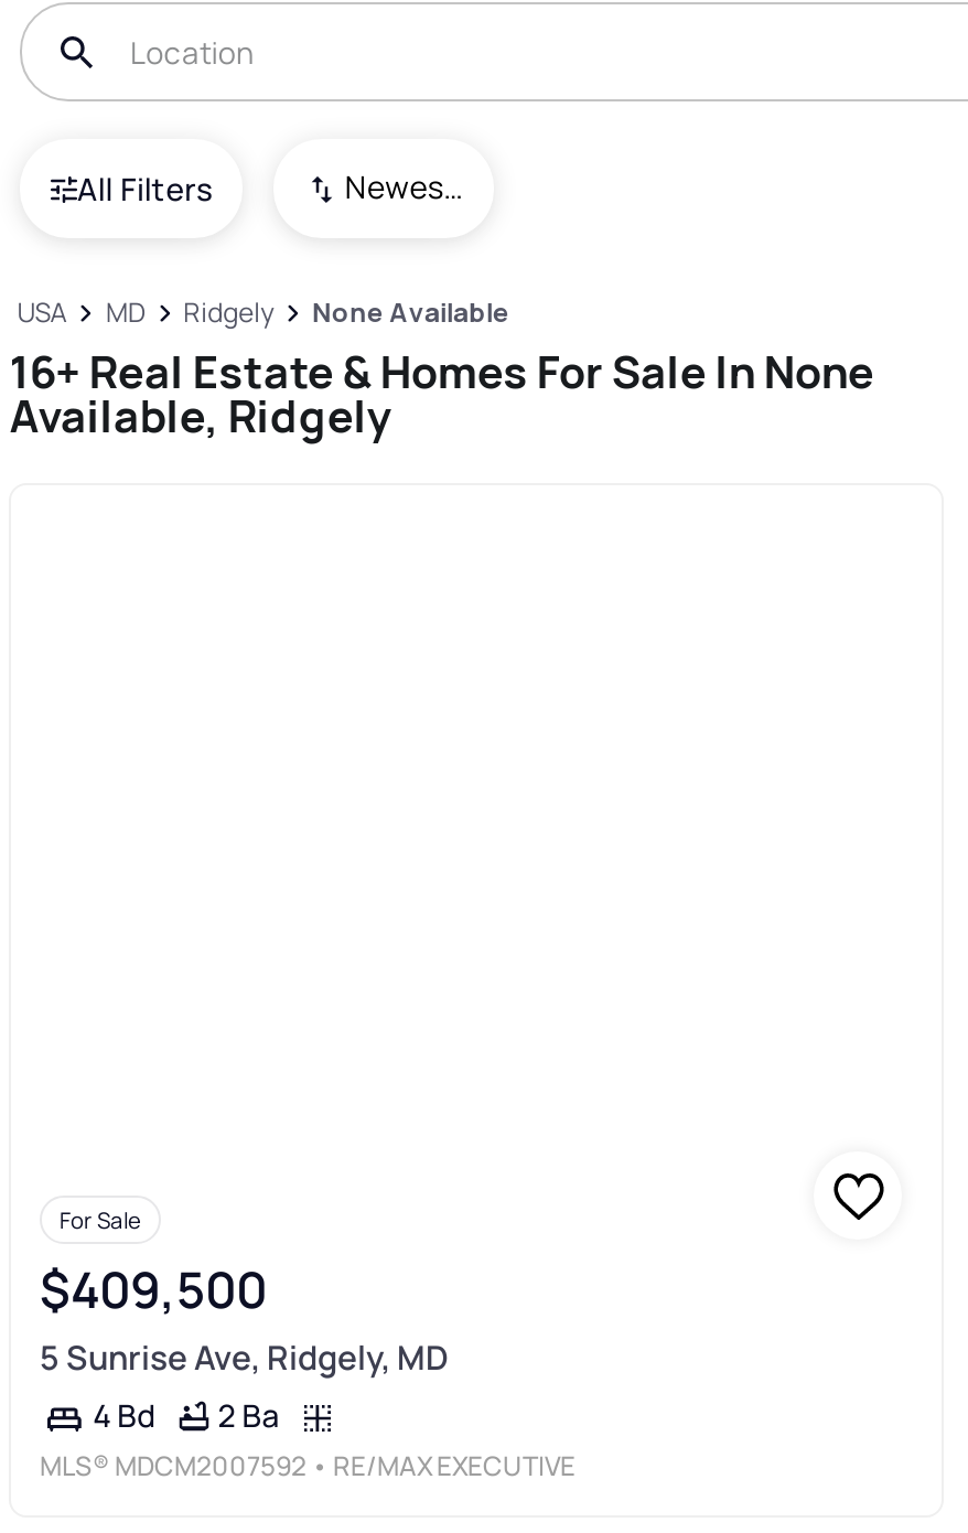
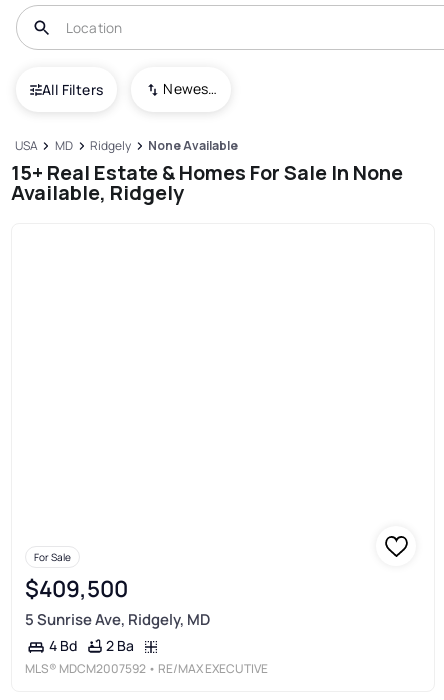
- 16+ Real Estate & Homes For Sale In None
+ 15+ Real Estate & Homes For Sale In None
